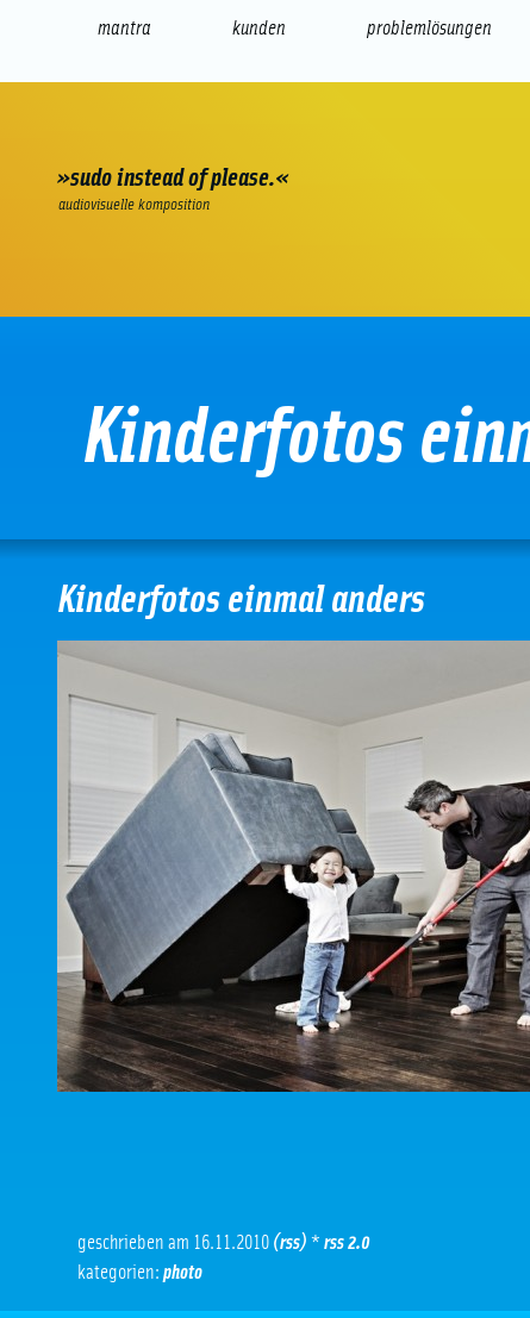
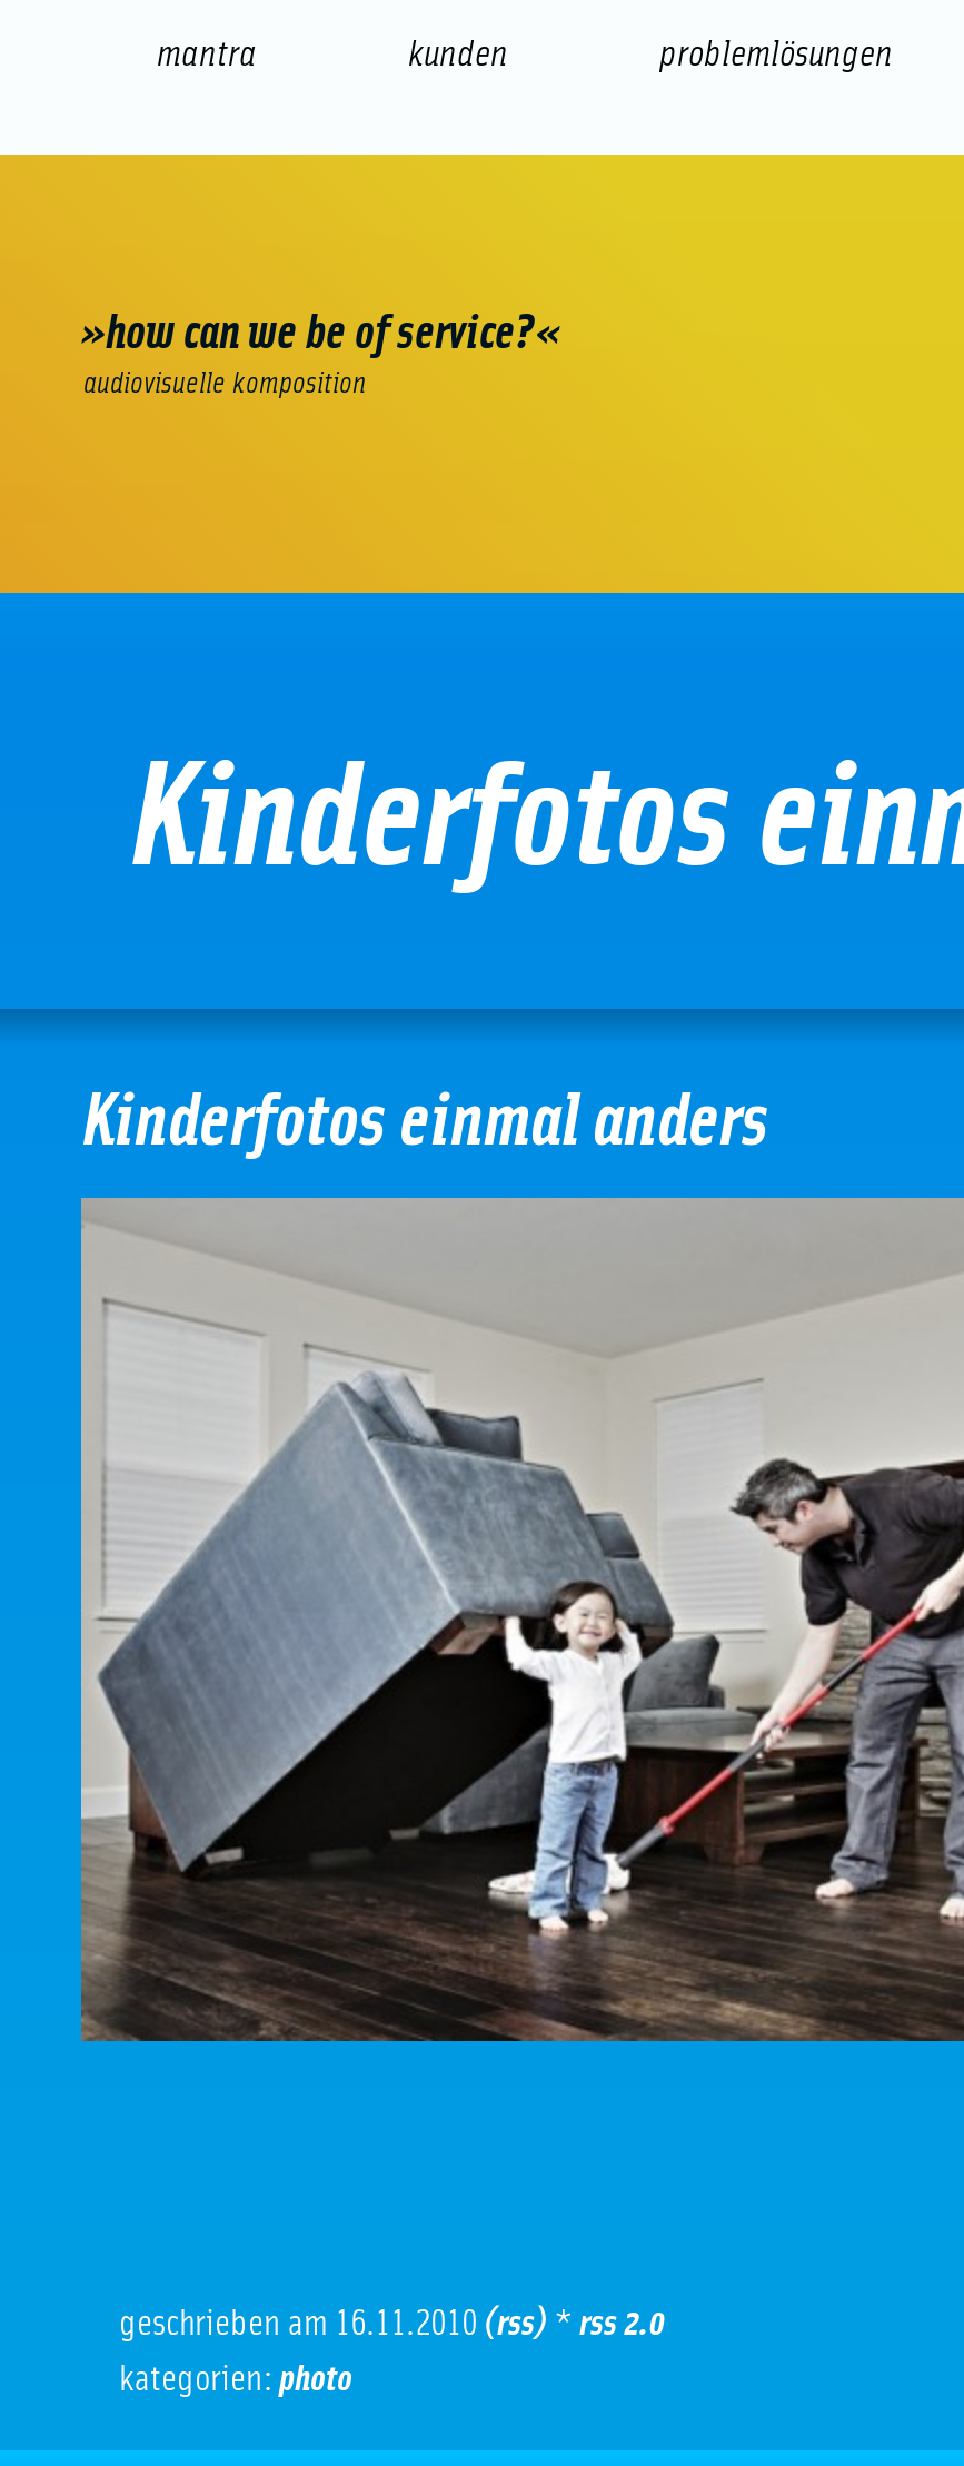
- »sudo instead of please.«
+ »how can we be of service?«
